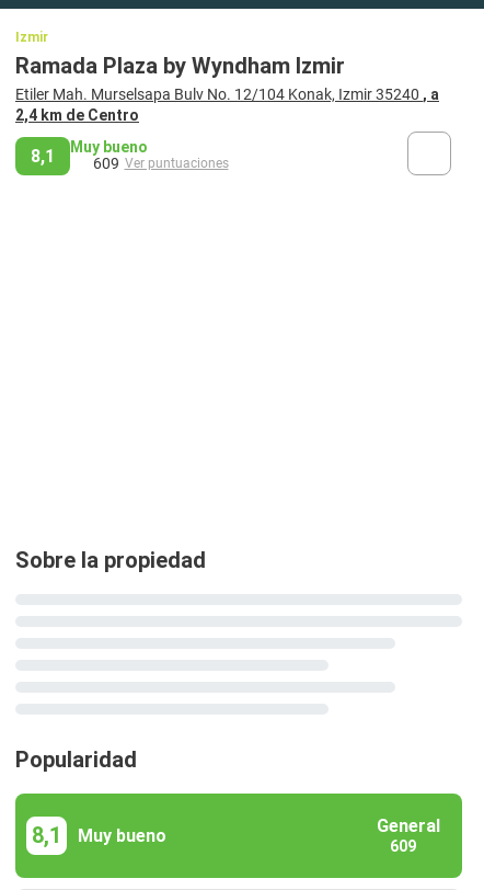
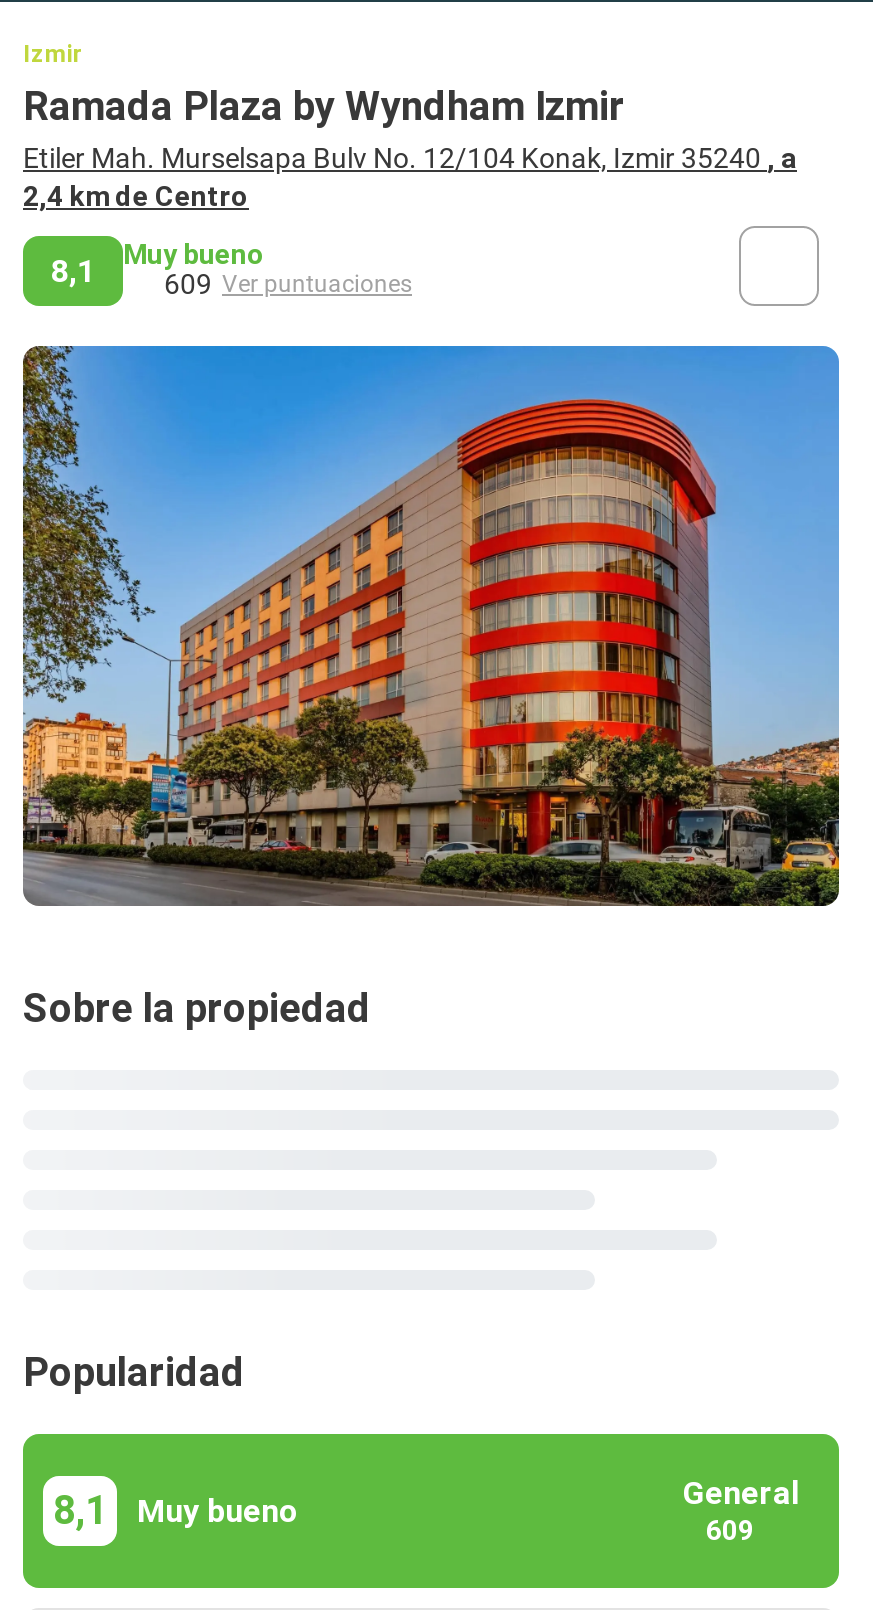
+ [image]
